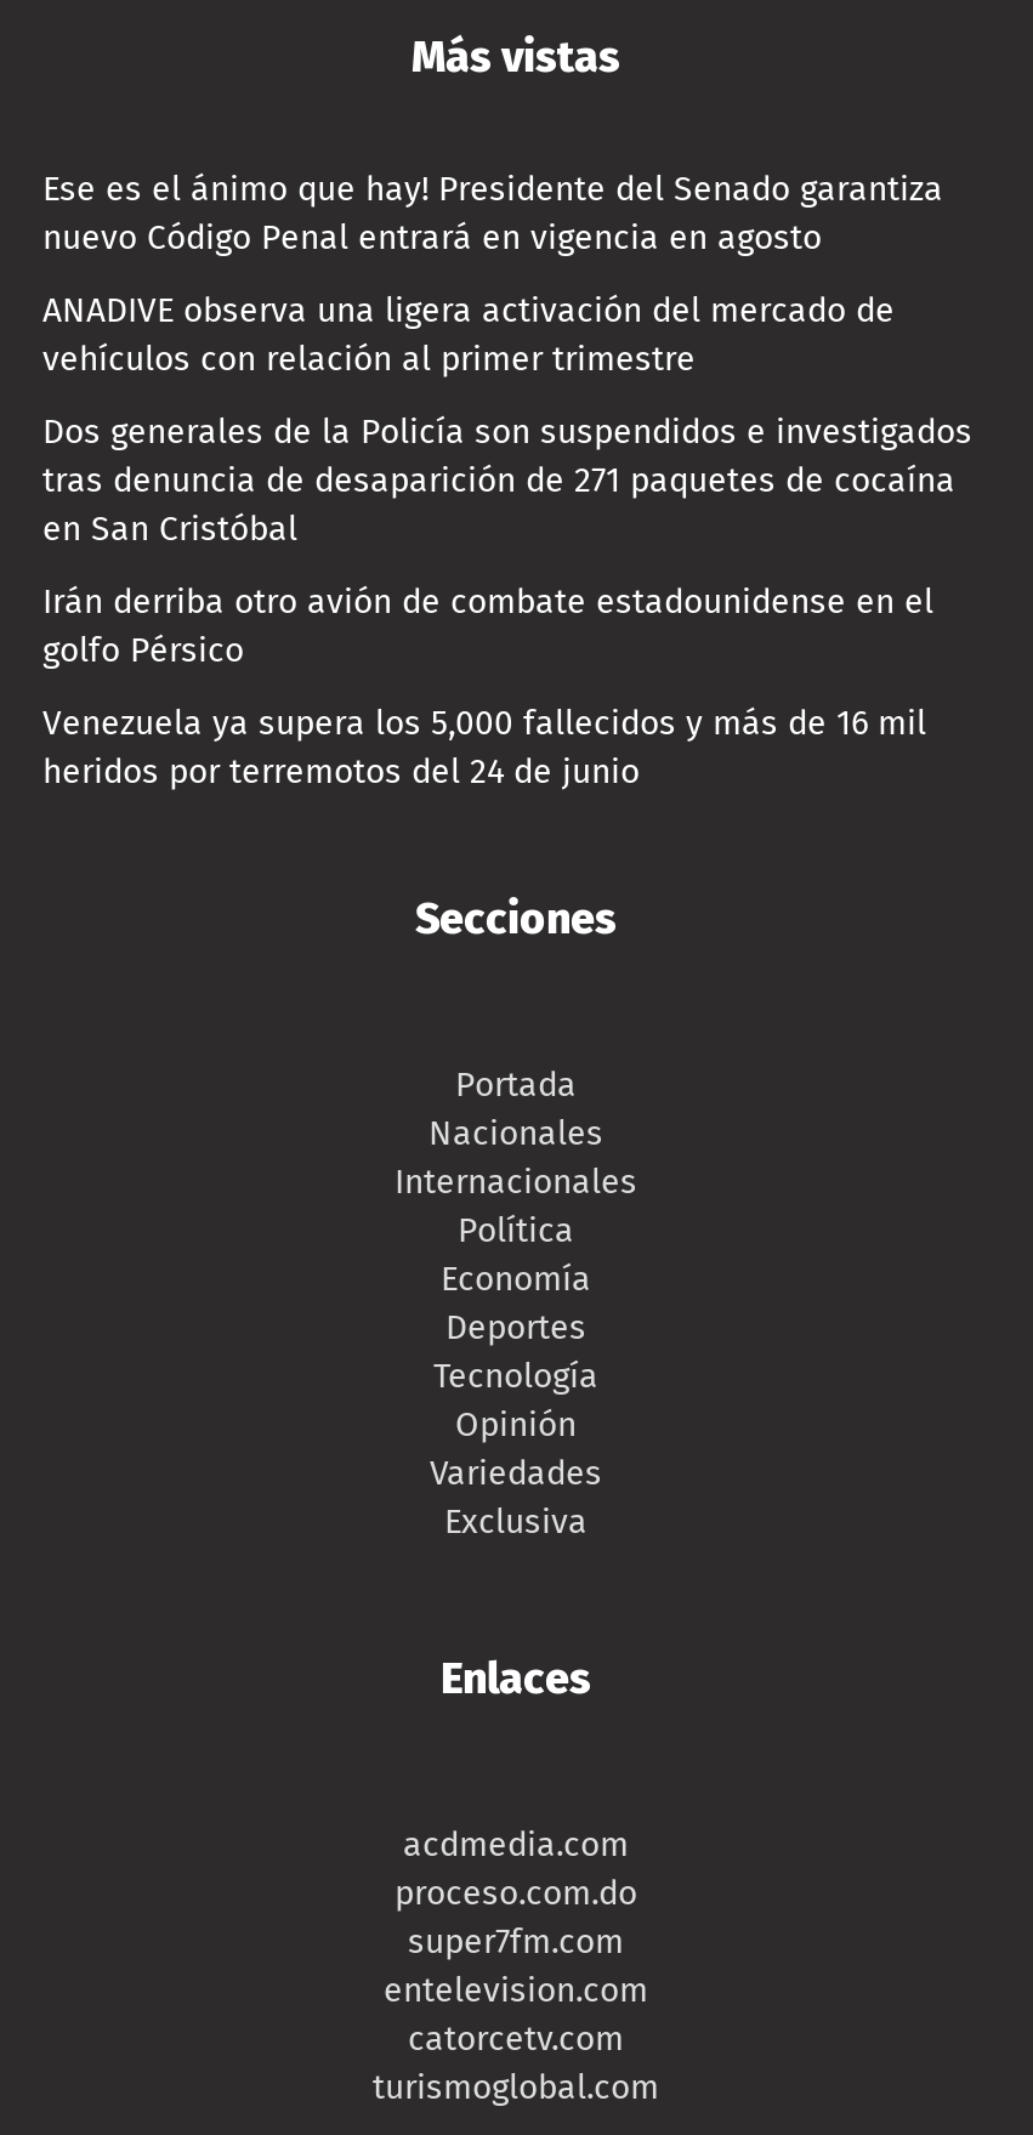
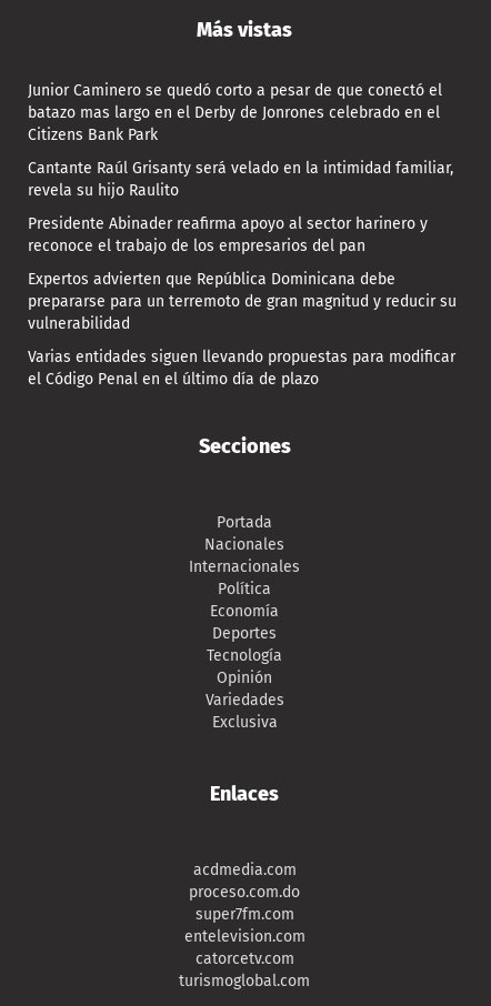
- Ese es el ánimo que hay! Presidente del Senado garantiza
- nuevo Código Penal entrará en vigencia en agosto
+ Junior Caminero se quedó corto a pesar de que conectó el
+ batazo mas largo en el Derby de Jonrones celebrado en el
+ Citizens Bank Park

- ANADIVE observa una ligera activación del mercado de
- vehículos con relación al primer trimestre
+ Cantante Raúl Grisanty será velado en la intimidad familiar,
+ revela su hijo Raulito

- Dos generales de la Policía son suspendidos e investigados
- tras denuncia de desaparición de 271 paquetes de cocaína
- en San Cristóbal
+ Presidente Abinader reafirma apoyo al sector harinero y
+ reconoce el trabajo de los empresarios del pan

- Irán derriba otro avión de combate estadounidense en el
- golfo Pérsico
+ Expertos advierten que República Dominicana debe
+ prepararse para un terremoto de gran magnitud y reducir su
+ vulnerabilidad

- Venezuela ya supera los 5,000 fallecidos y más de 16 mil
- heridos por terremotos del 24 de junio
+ Varias entidades siguen llevando propuestas para modificar
+ el Código Penal en el último día de plazo
